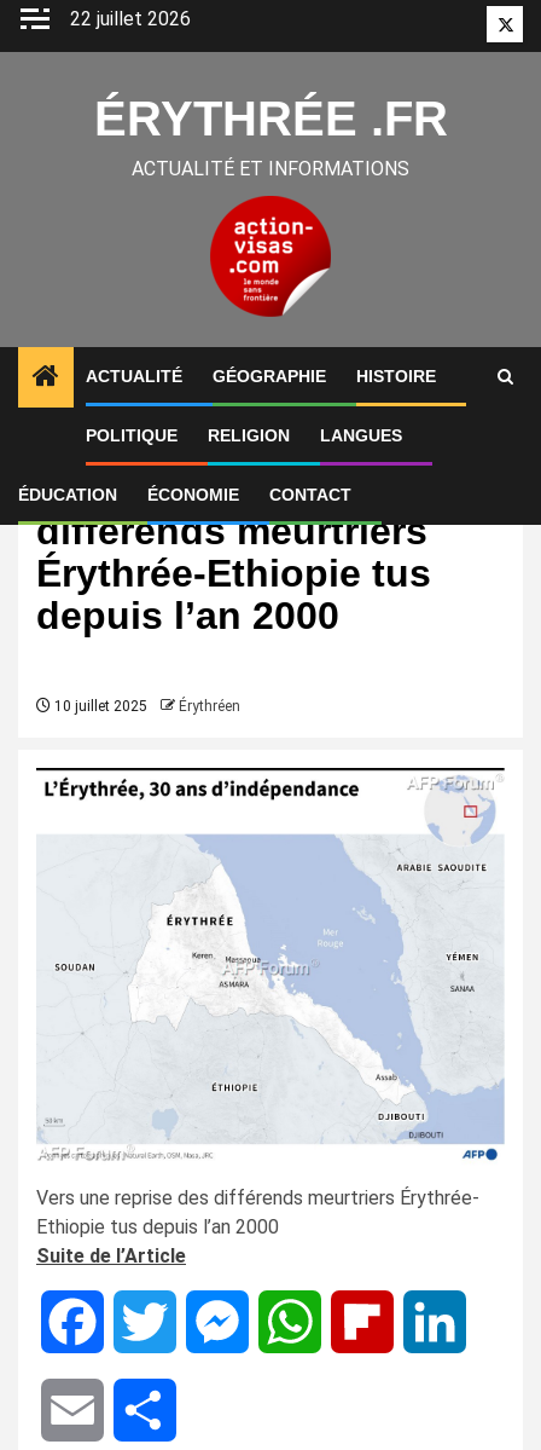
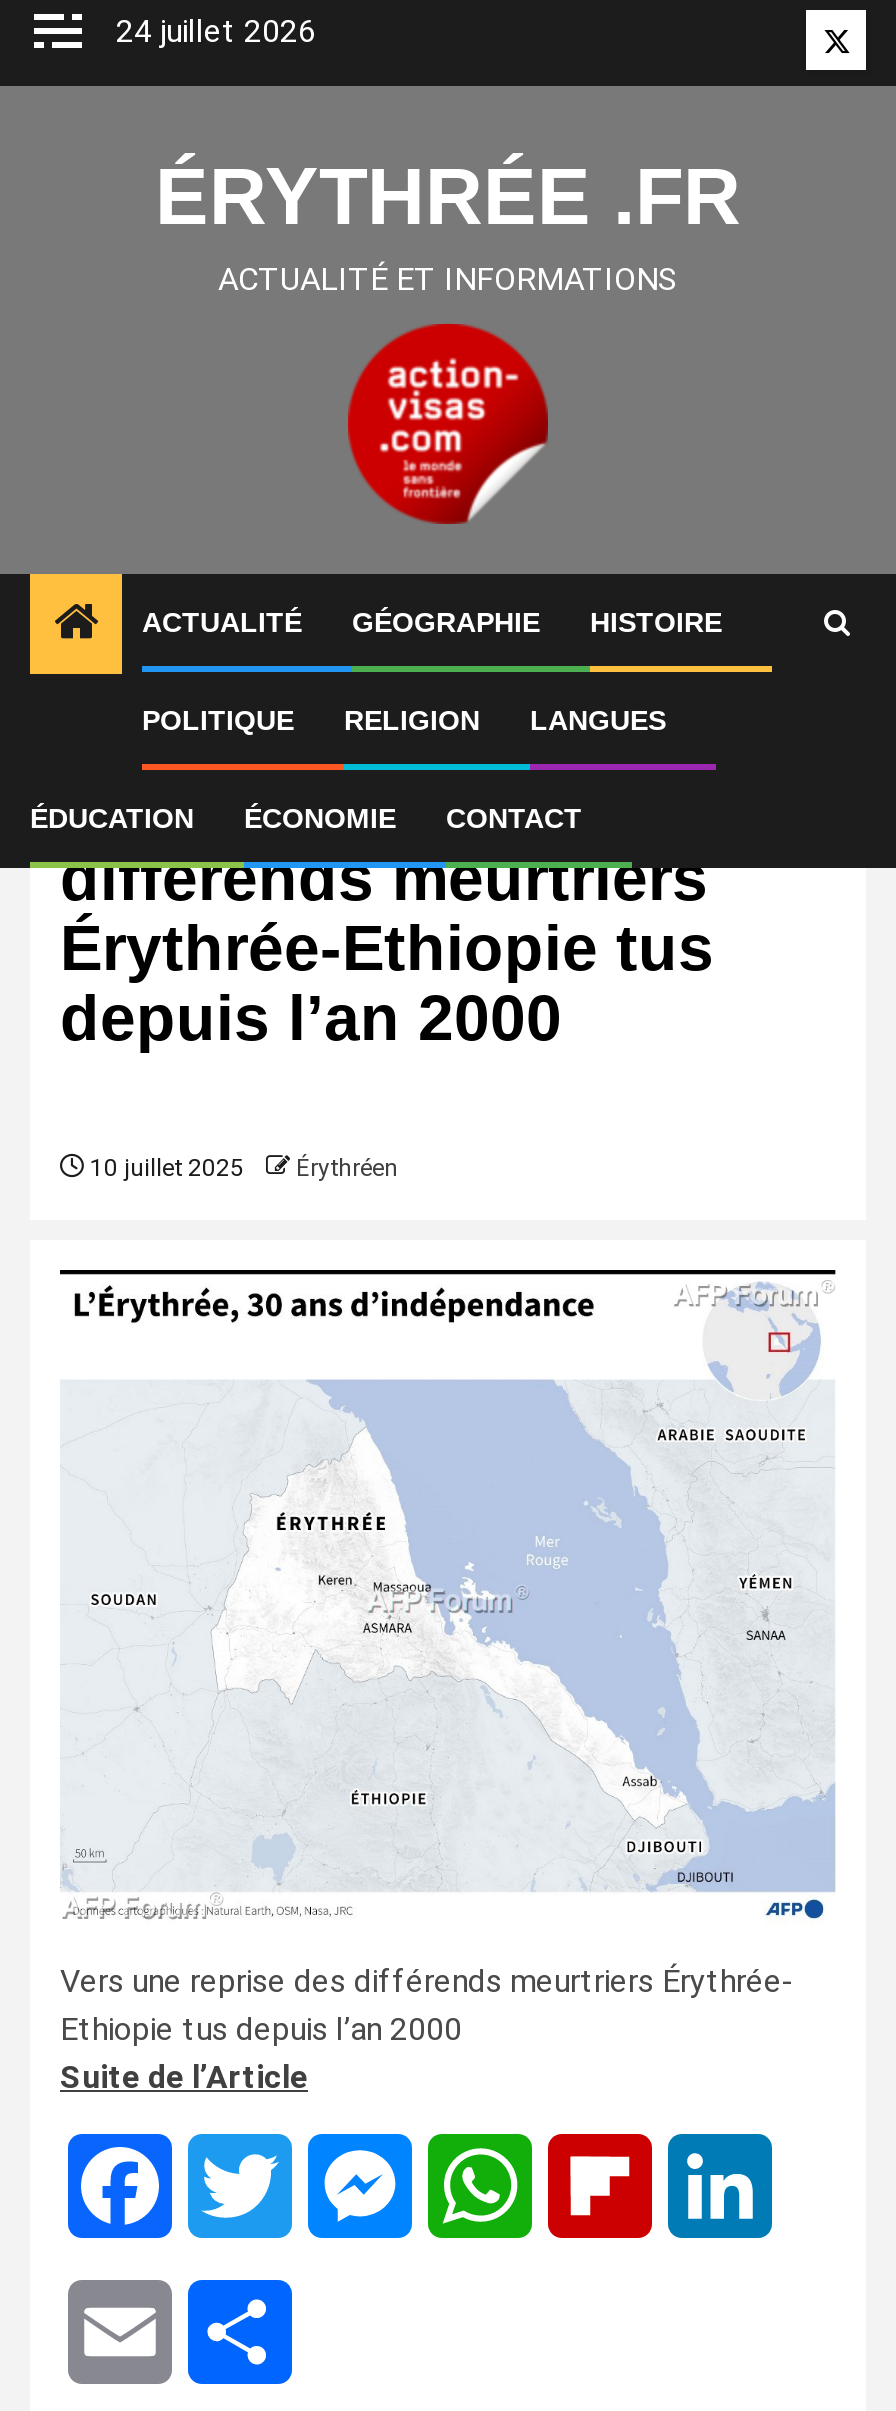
- 22 juillet 2026
+ 24 juillet 2026
